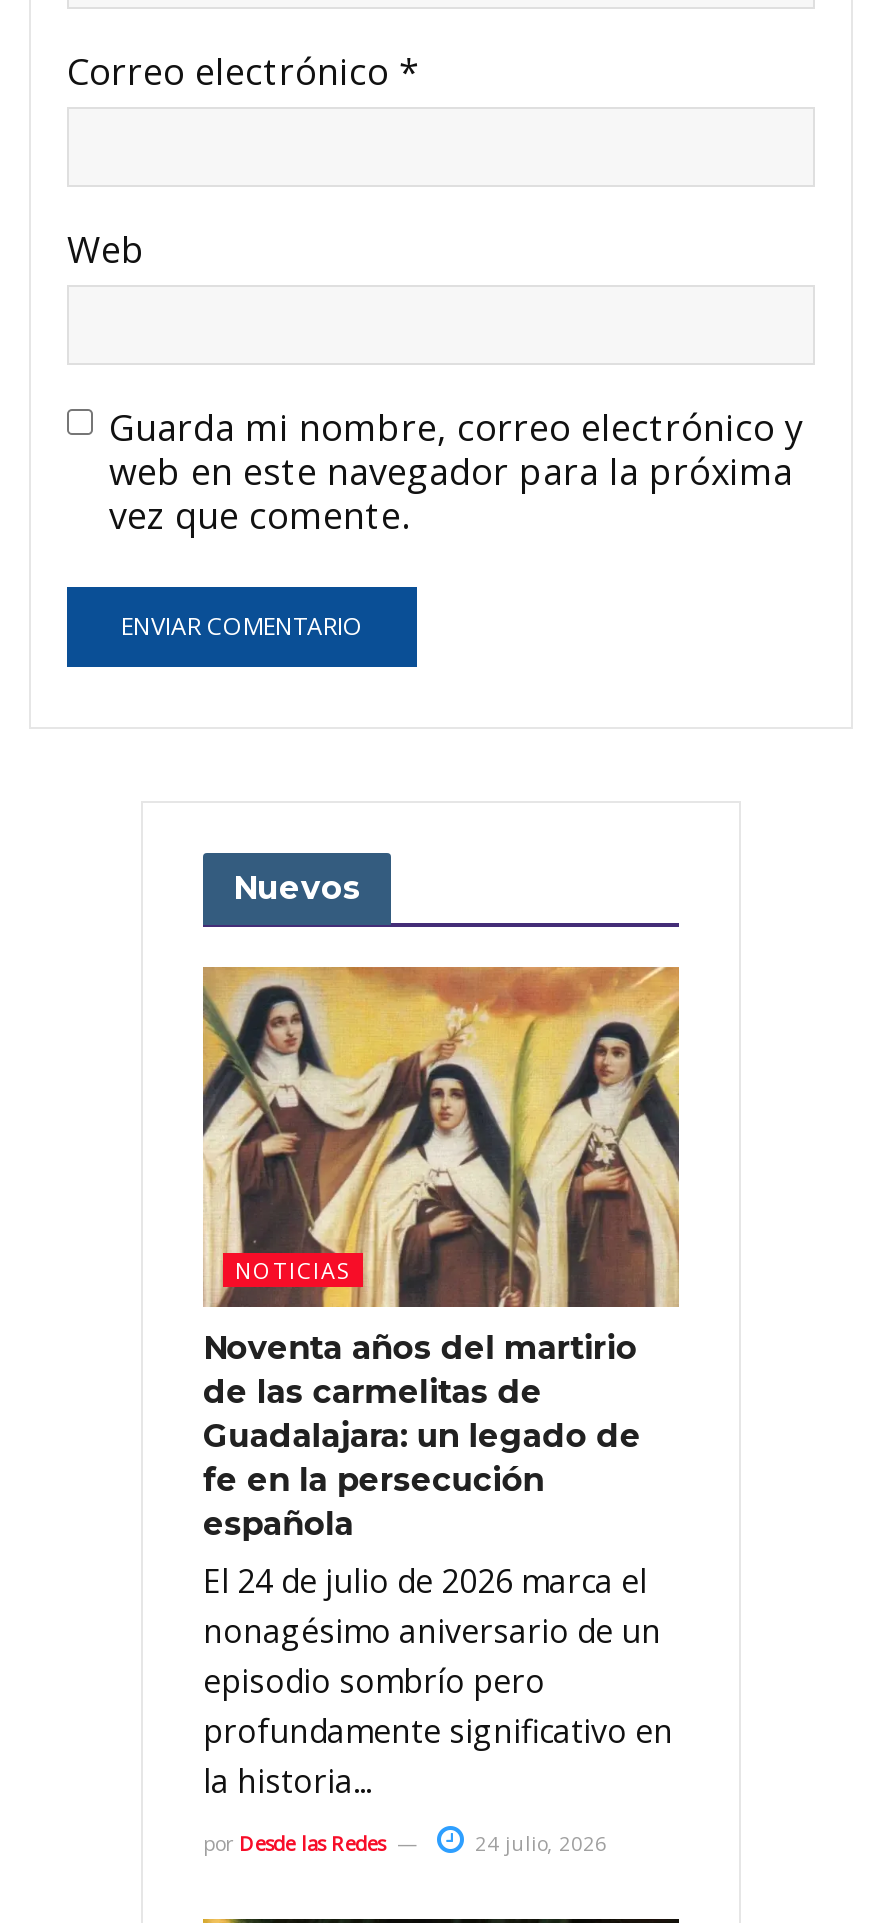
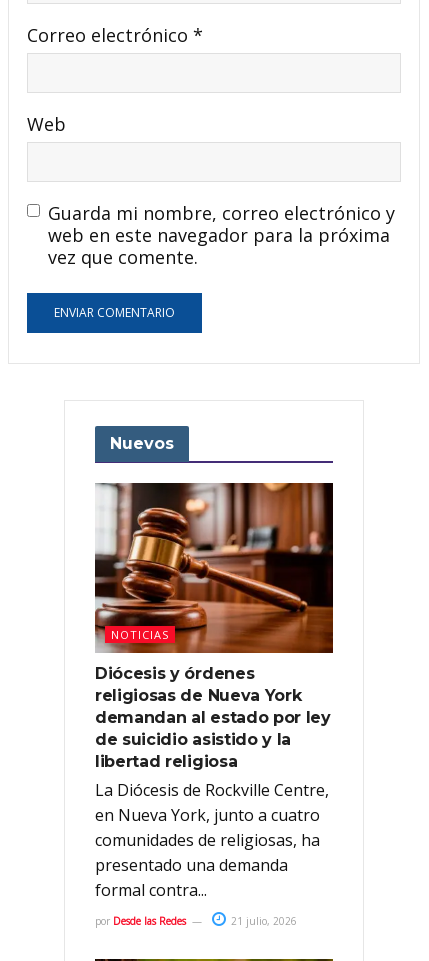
- [image]
- Noventa años del martirio
- de las carmelitas de
- Guadalajara: un legado de
- fe en la persecución
- española
- El 24 de julio de 2026 marca el
- nonagésimo aniversario de un
- episodio sombrío pero
- profundamente significativo en
- la historia...
+ [image]
+ Diócesis y órdenes
+ religiosas de Nueva York
+ demandan al estado por ley
+ de suicidio asistido y la
+ libertad religiosa
+ La Diócesis de Rockville Centre,
+ en Nueva York, junto a cuatro
+ comunidades de religiosas, ha
+ presentado una demanda
+ formal contra...

- 24 julio, 2026
+ 21 julio, 2026
